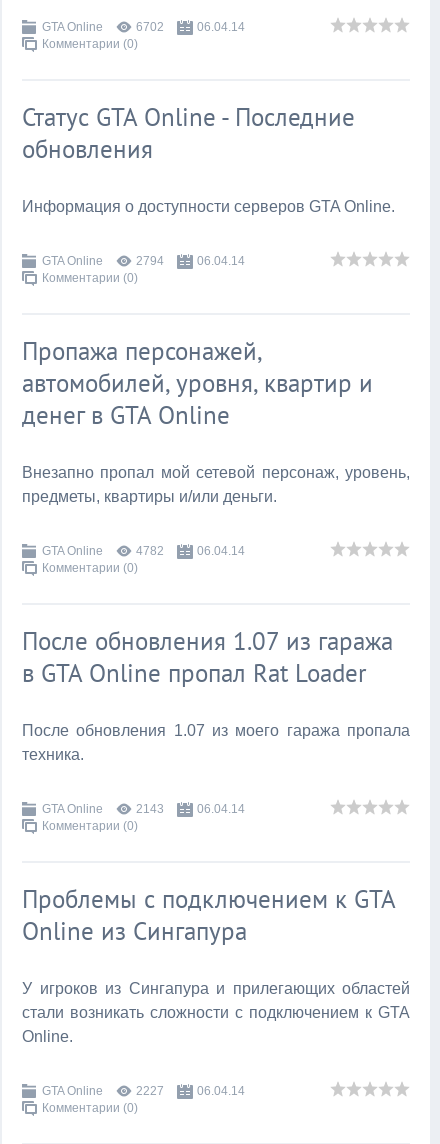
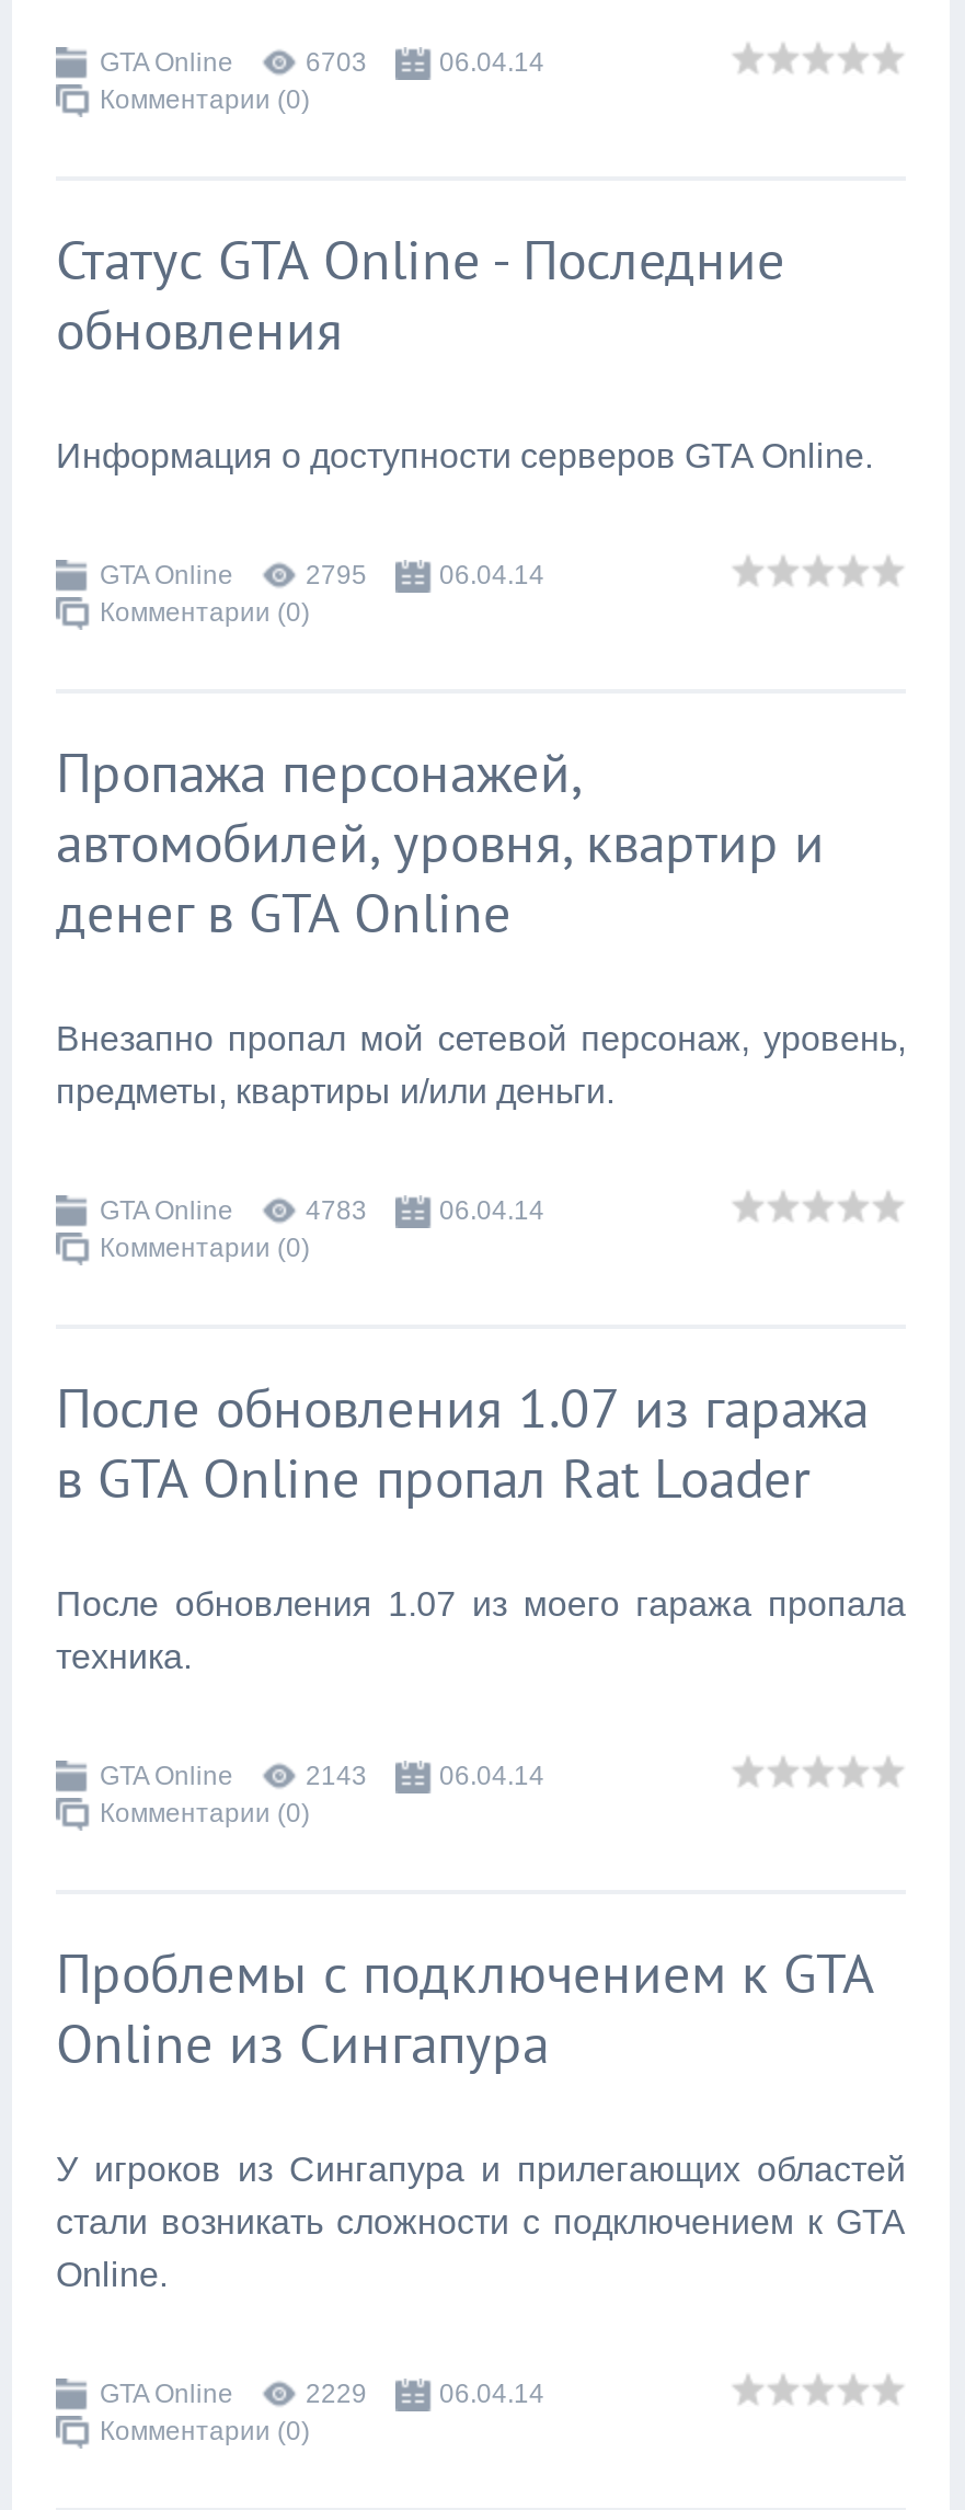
- 6702
+ 6703

- 2794
+ 2795

- 4782
+ 4783

- 2227
+ 2229
